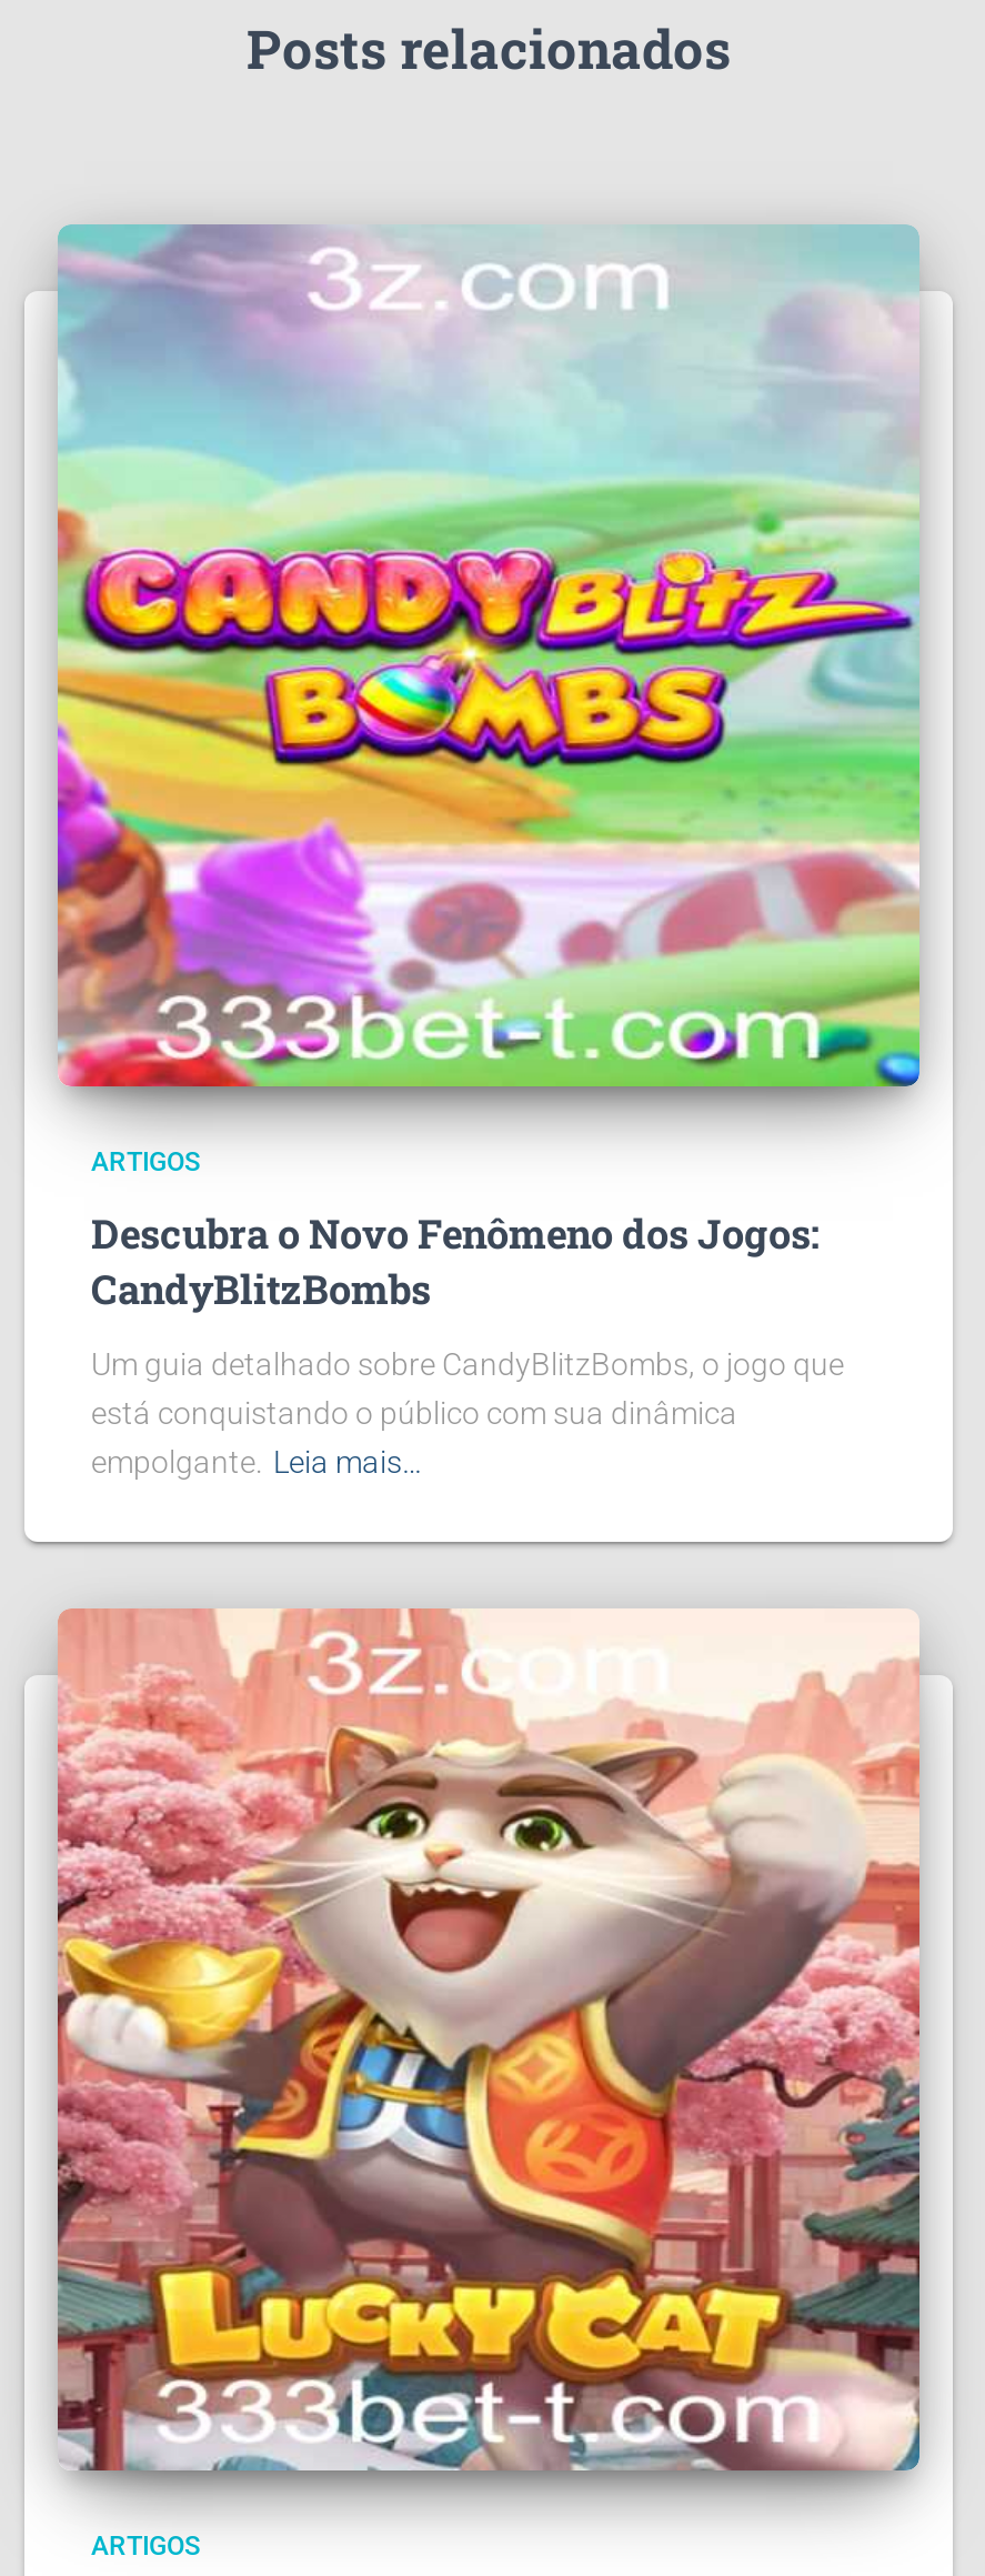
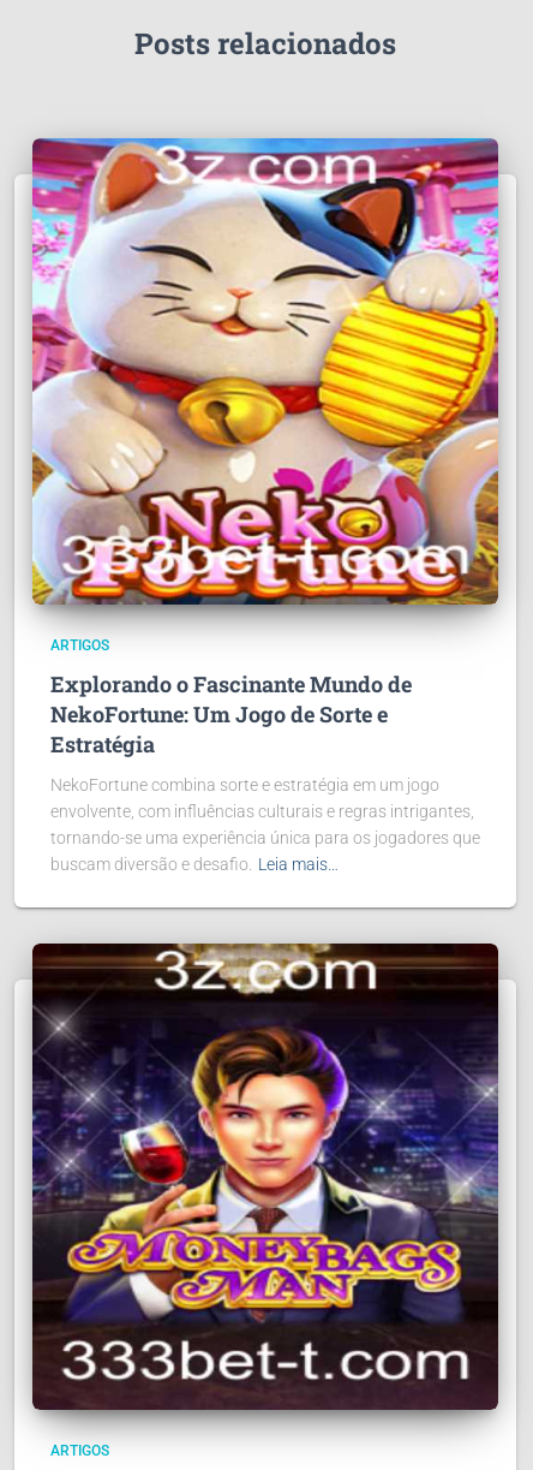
- [image]
+ [image]

- Descubra o Novo Fenômeno dos Jogos:
- CandyBlitzBombs
+ Explorando o Fascinante Mundo de
+ NekoFortune: Um Jogo de Sorte e
+ Estratégia

- Um guia detalhado sobre CandyBlitzBombs, o jogo que
- está conquistando o público com sua dinâmica
- empolgante. Leia mais…
+ NekoFortune combina sorte e estratégia em um jogo
+ envolvente, com influências culturais e regras intrigantes,
+ tornando-se uma experiência única para os jogadores que
+ buscam diversão e desafio. Leia mais…

- [image]
+ [image]
